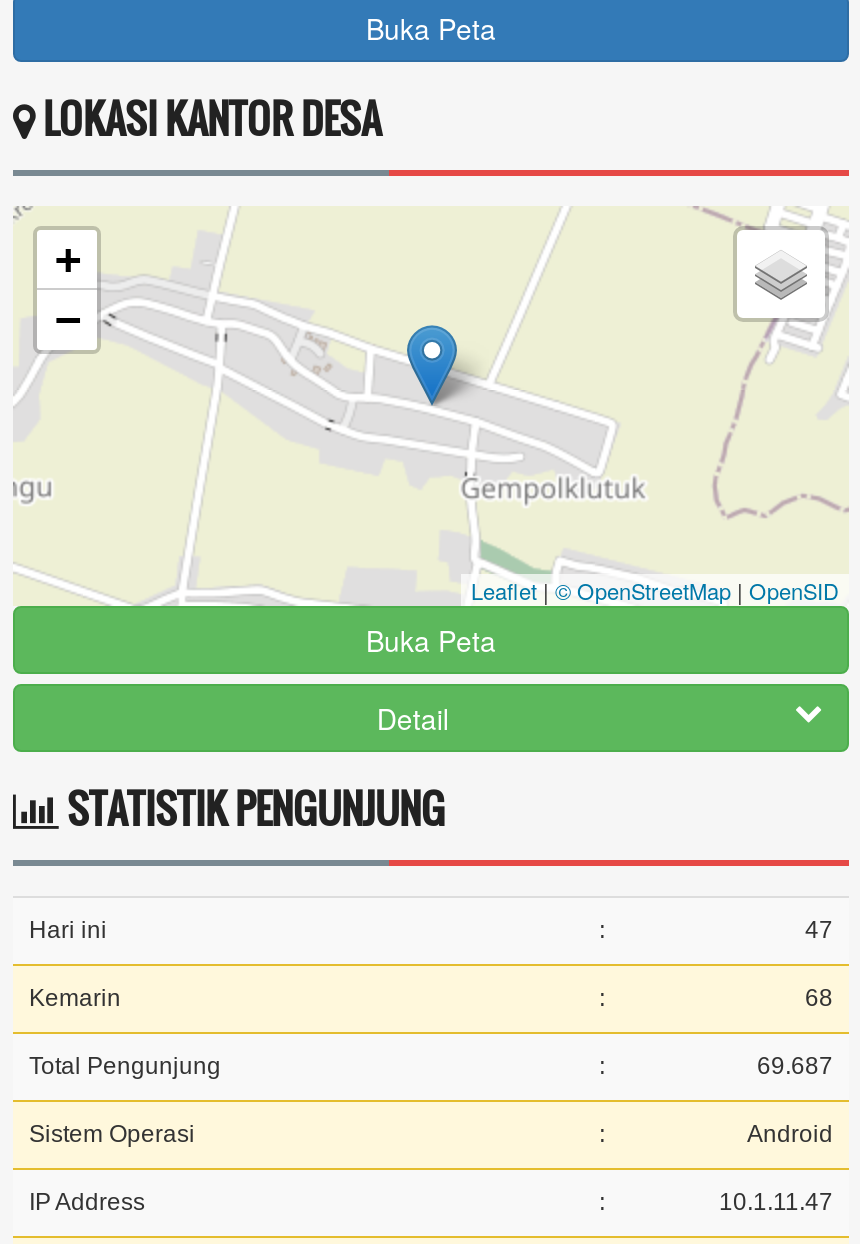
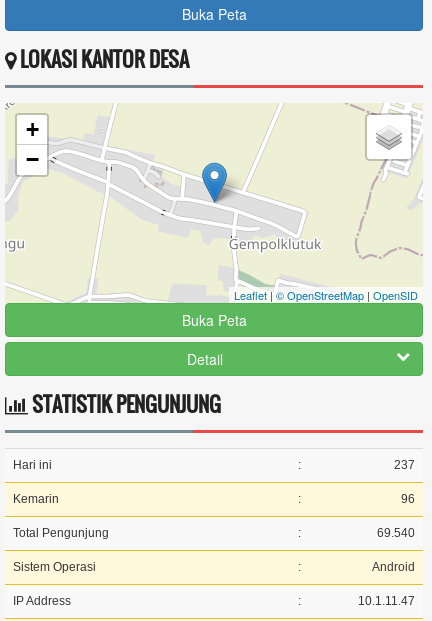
- 47
+ 237

- 68
+ 96

- 69.687
+ 69.540
